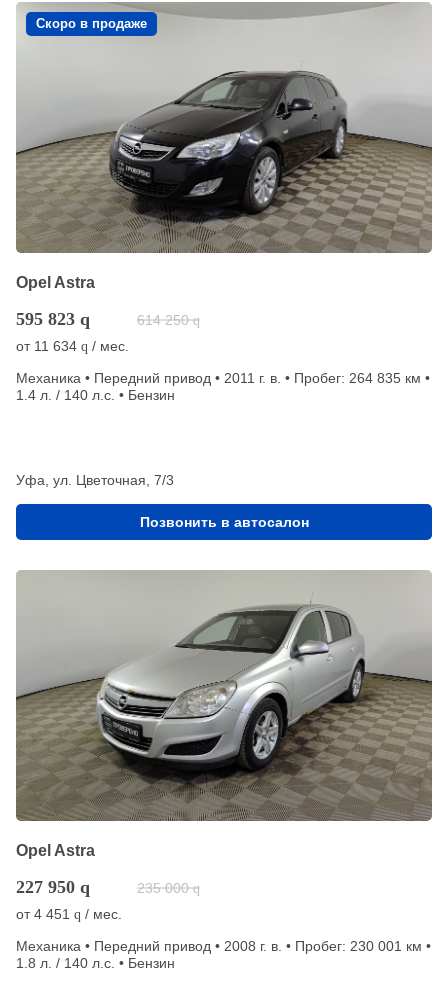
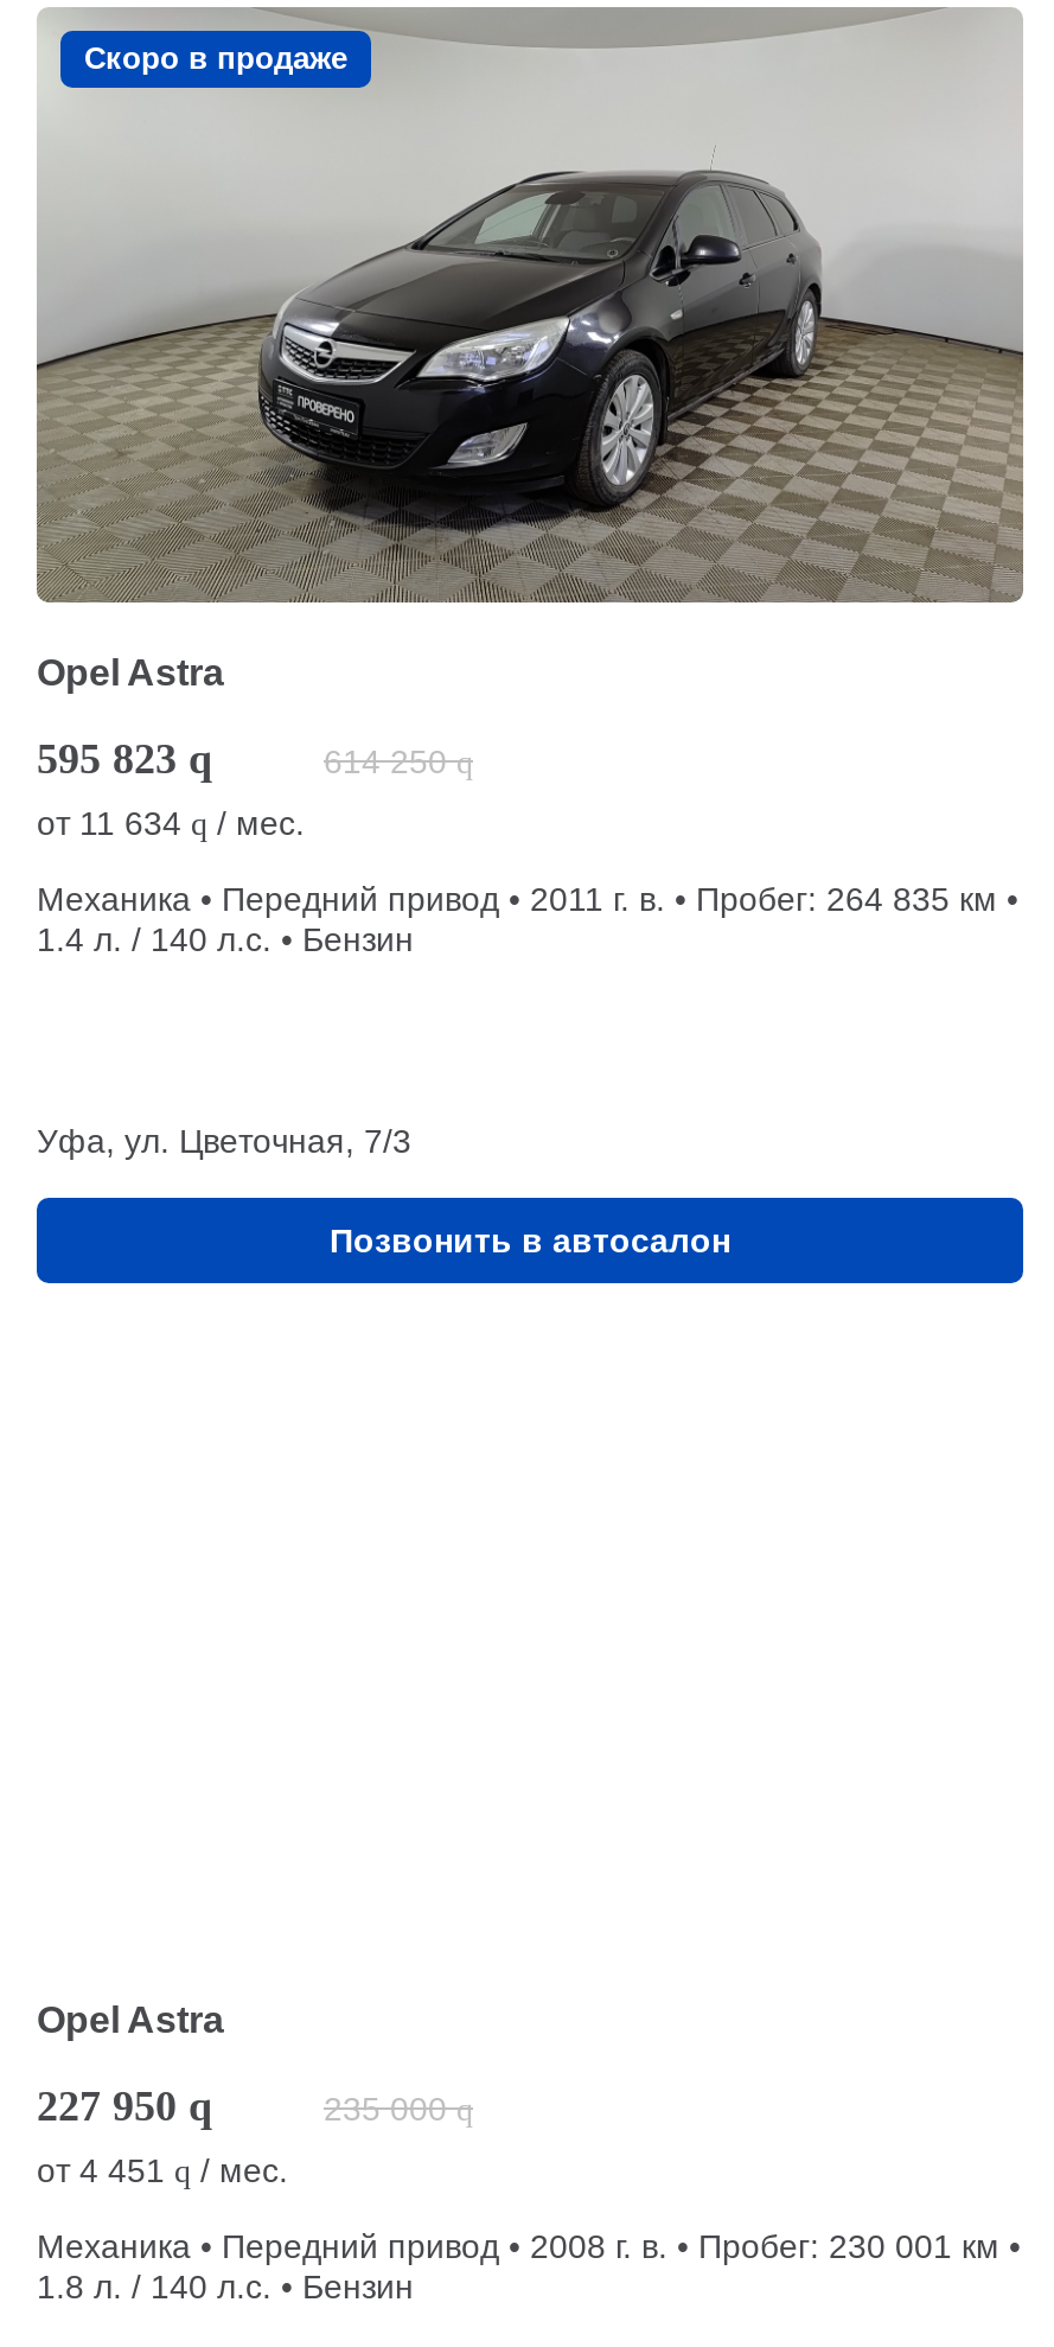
- [image]
